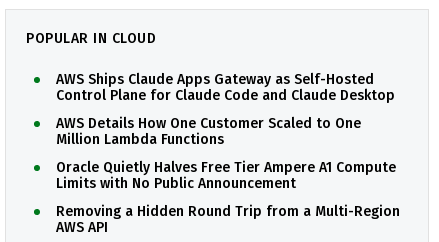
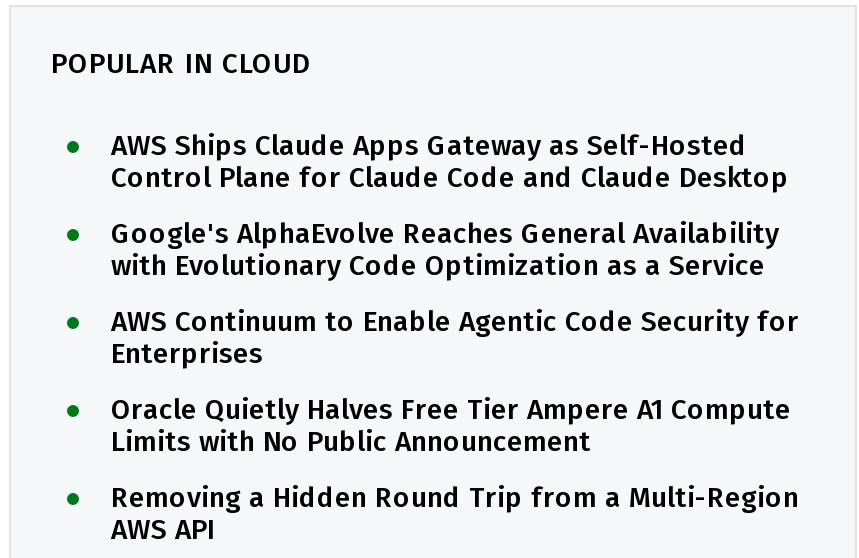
- AWS Details How One Customer Scaled to One
- Million Lambda Functions
+ Google's AlphaEvolve Reaches General Availability
+ with Evolutionary Code Optimization as a Service
+ AWS Continuum to Enable Agentic Code Security for
+ Enterprises
